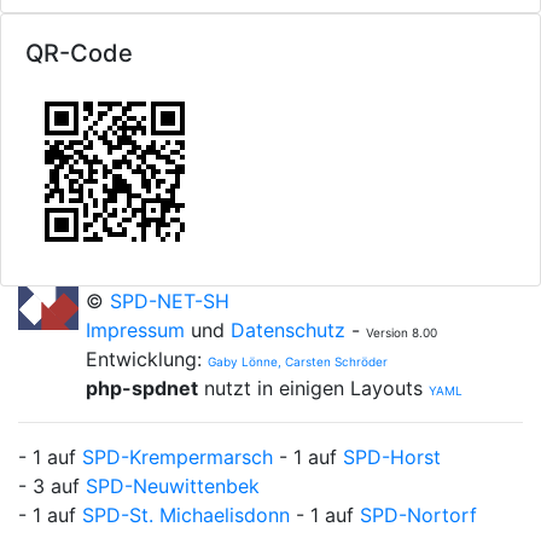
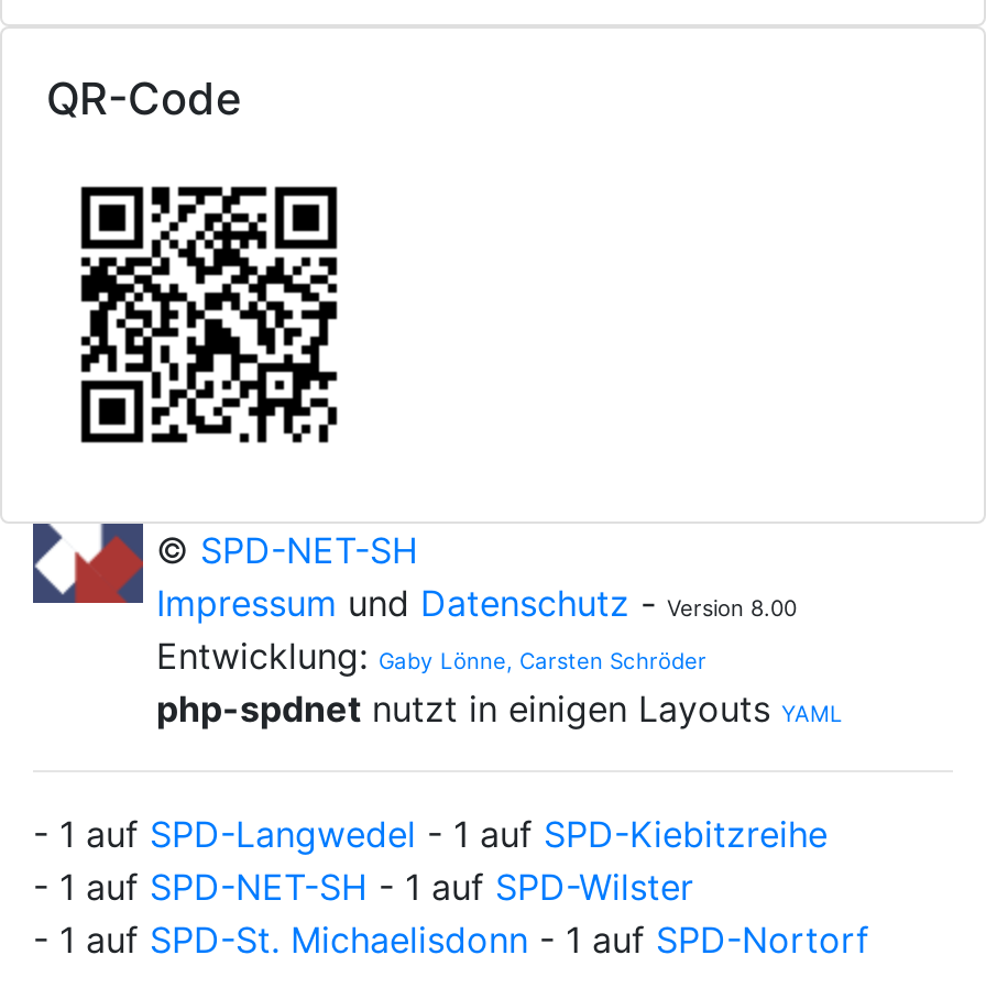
- - 1 auf SPD-Krempermarsch - 1 auf SPD-Horst
- - 3 auf SPD-Neuwittenbek
+ - 1 auf SPD-Langwedel - 1 auf SPD-Kiebitzreihe
+ - 1 auf SPD-NET-SH - 1 auf SPD-Wilster
